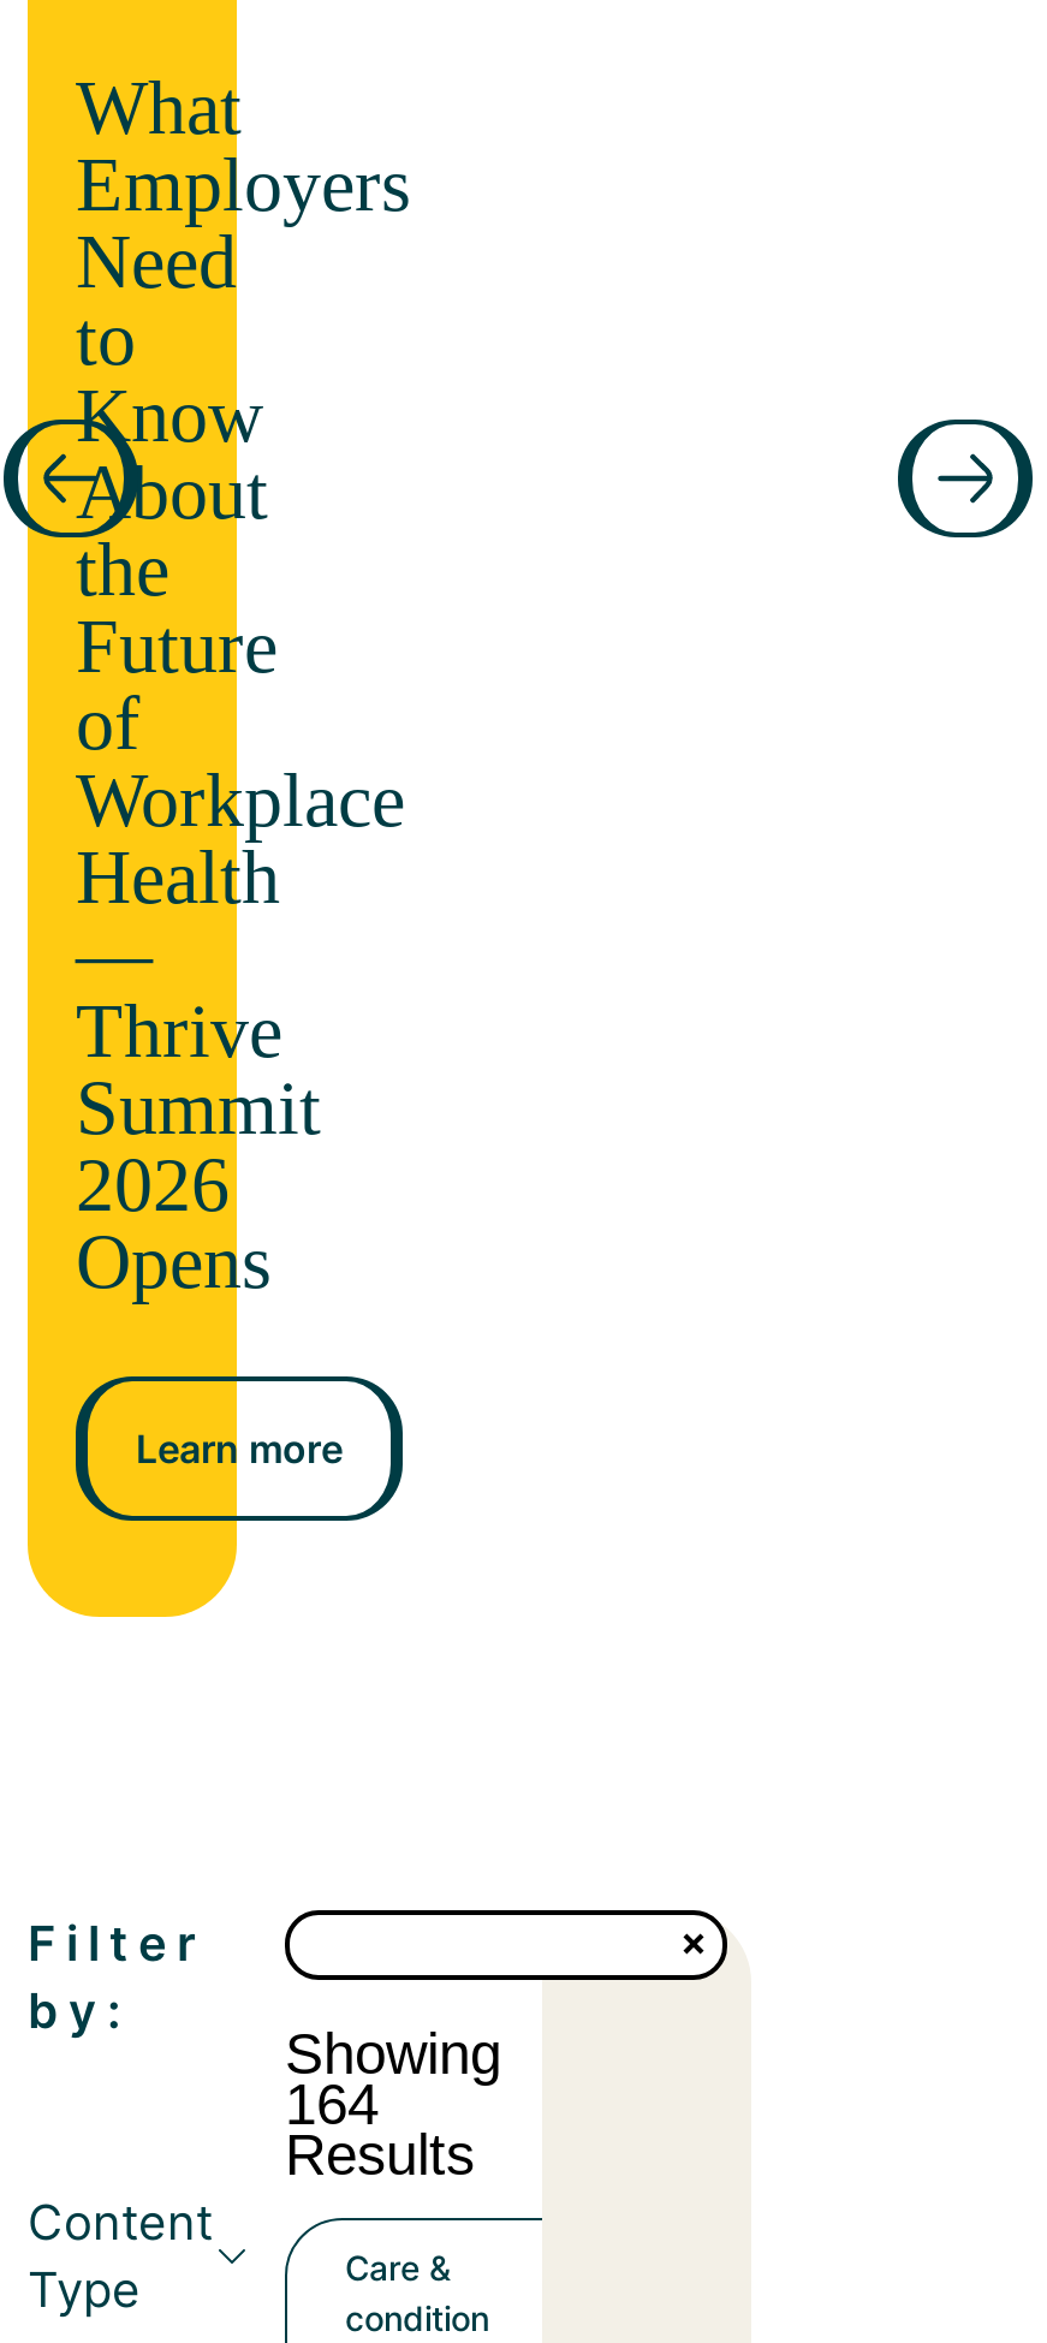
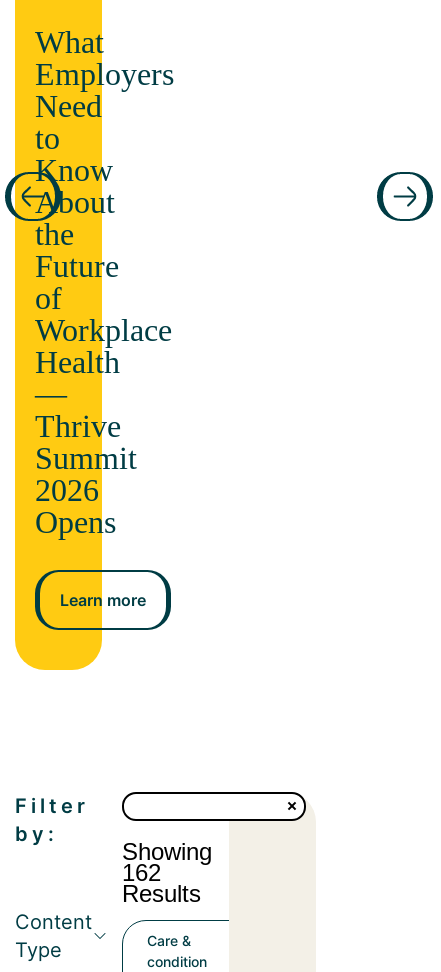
- 164
+ 162
